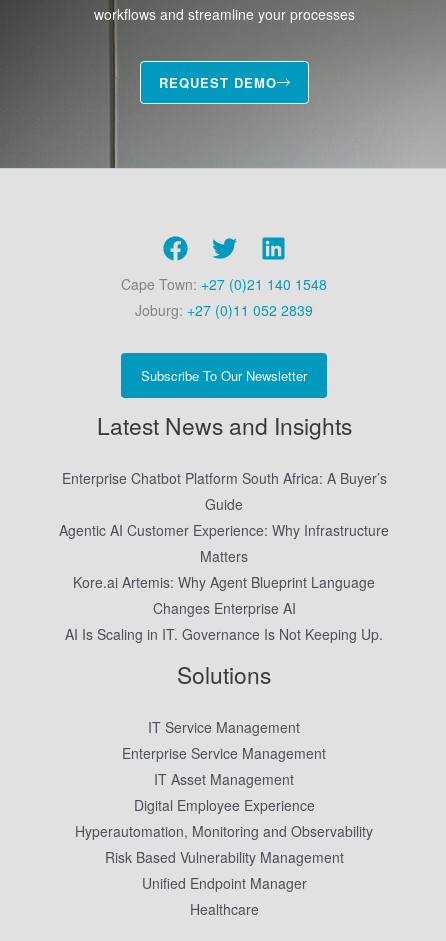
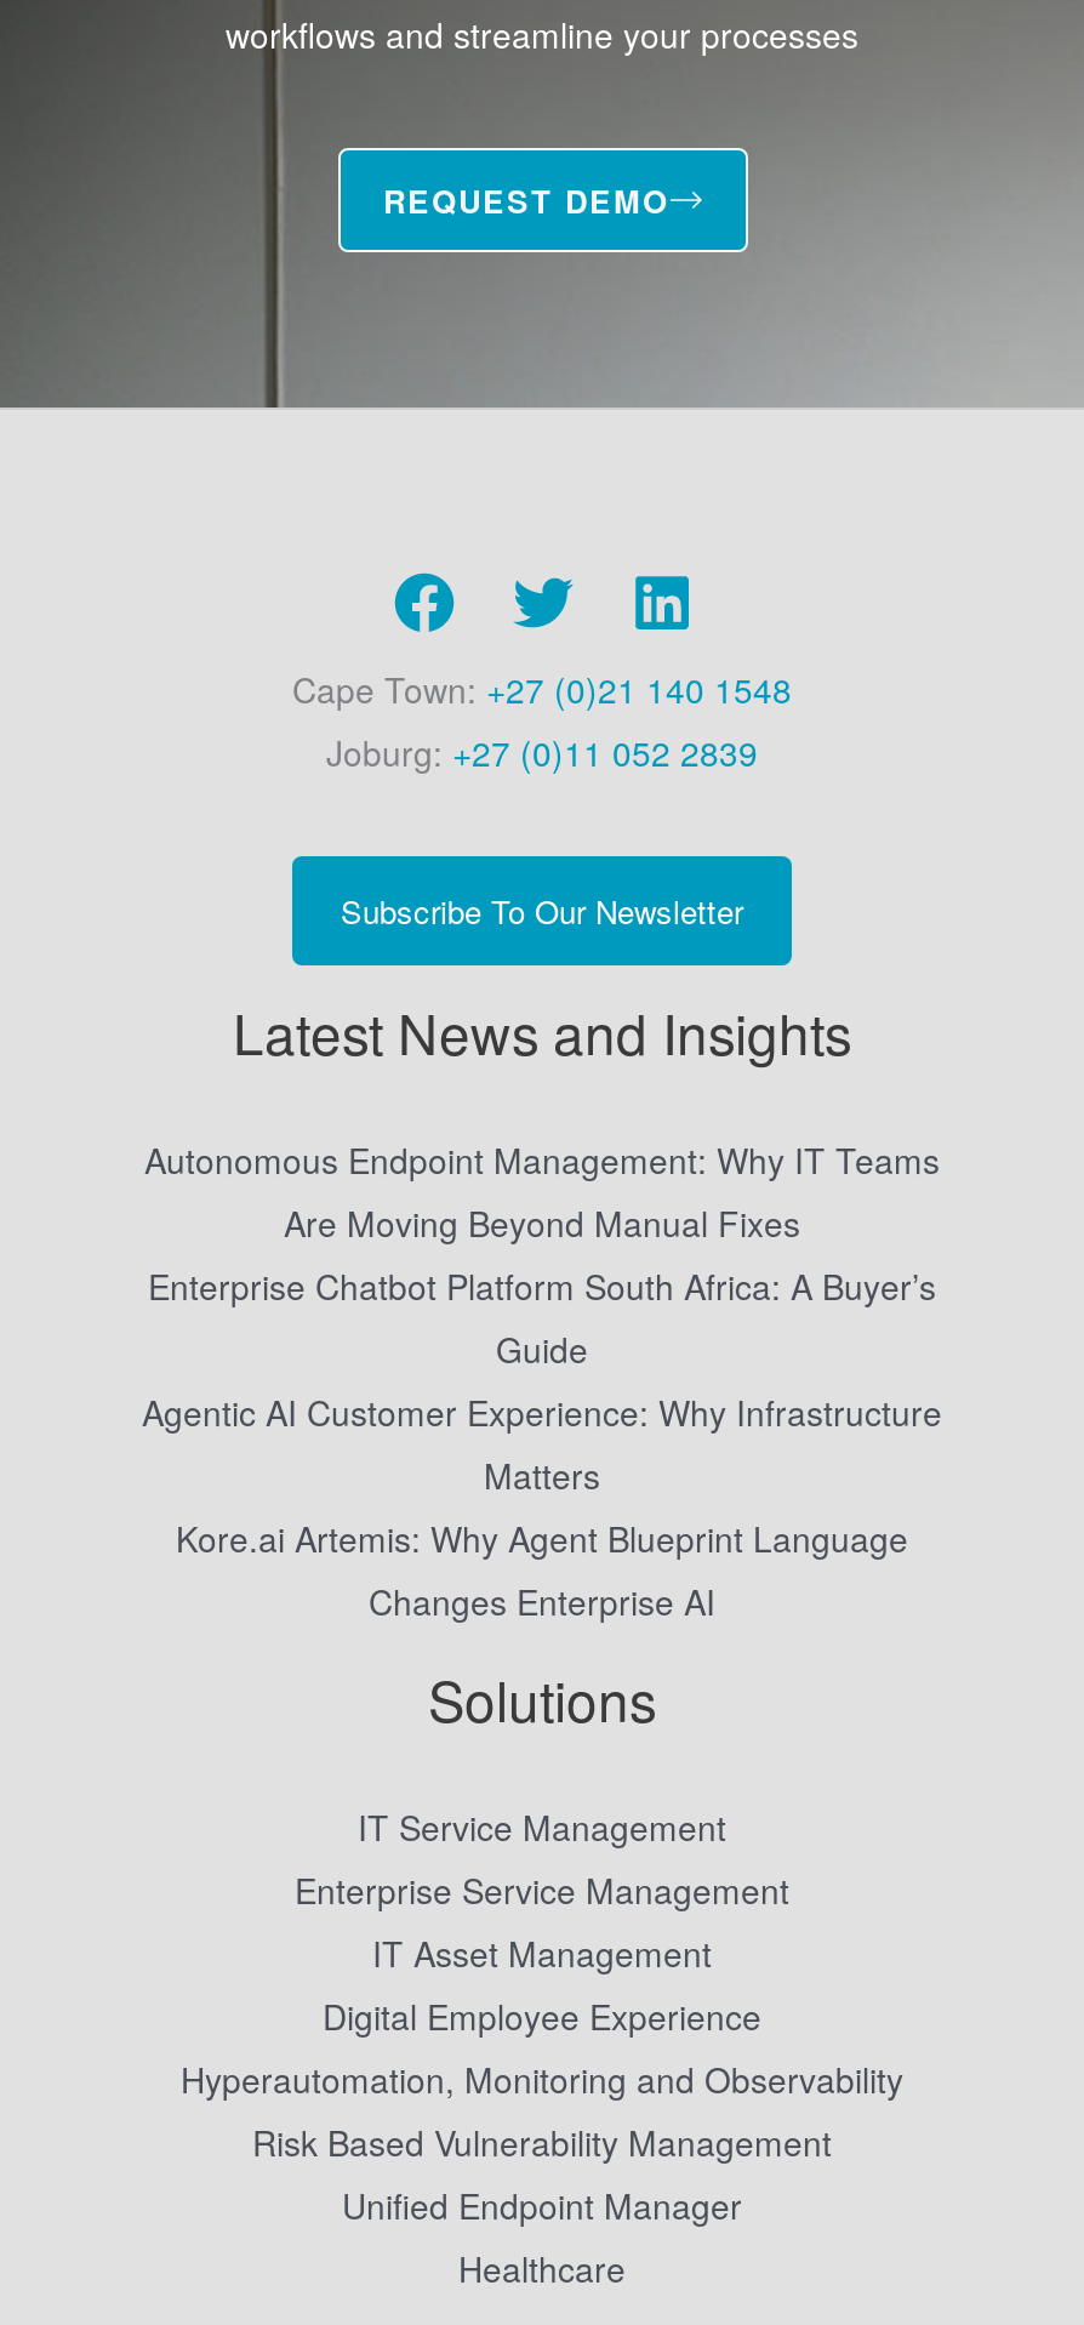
+ Autonomous Endpoint Management: Why IT Teams
+ Are Moving Beyond Manual Fixes

moved down: Enterprise Chatbot Platform South Africa: A Buyer’s | Guide | Agentic AI Customer Experience: Why Infrastructure | Matters | Kore.ai Artemis: Why Agent Blueprint Language | Changes Enterprise AI

- AI Is Scaling in IT. Governance Is Not Keeping Up.
